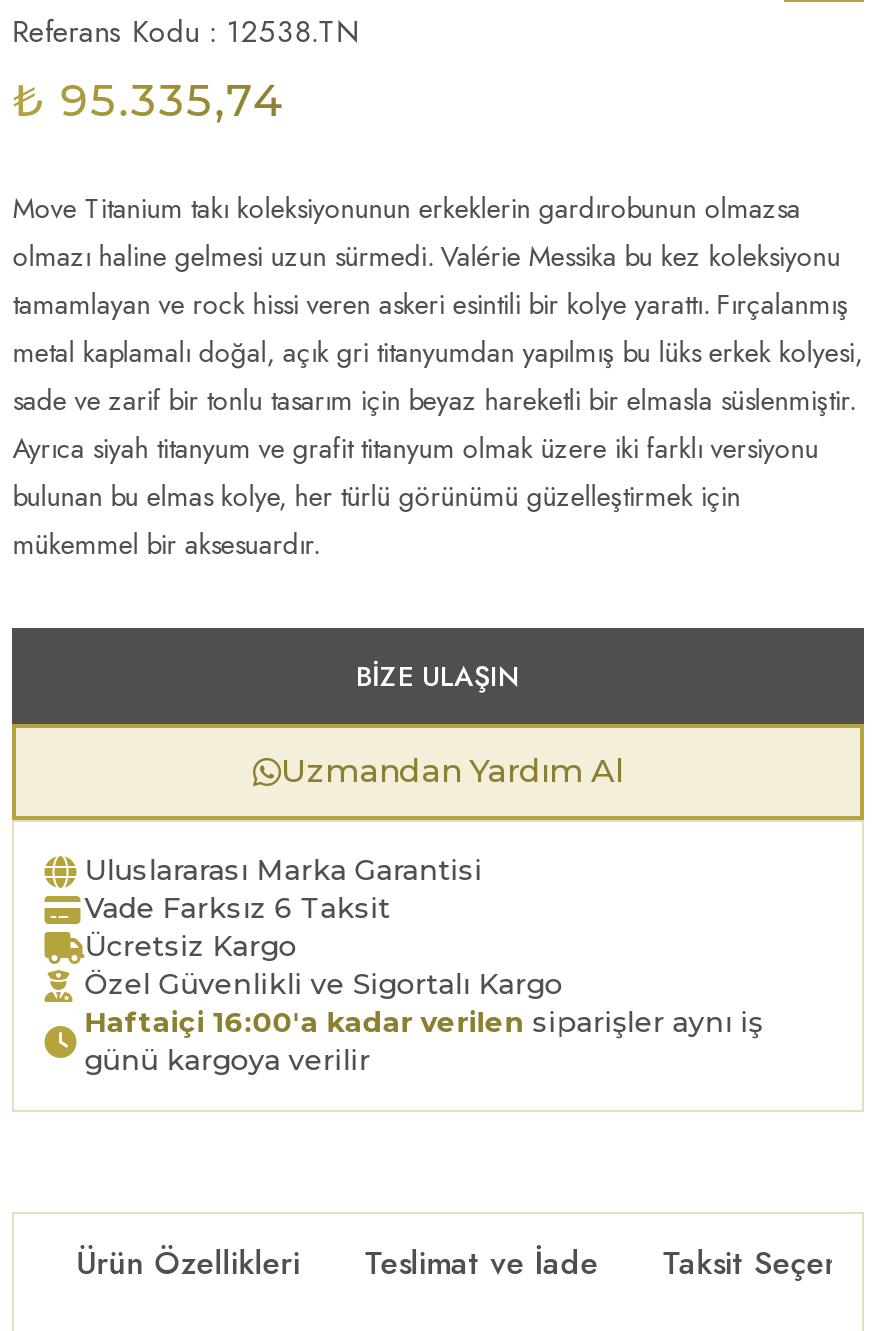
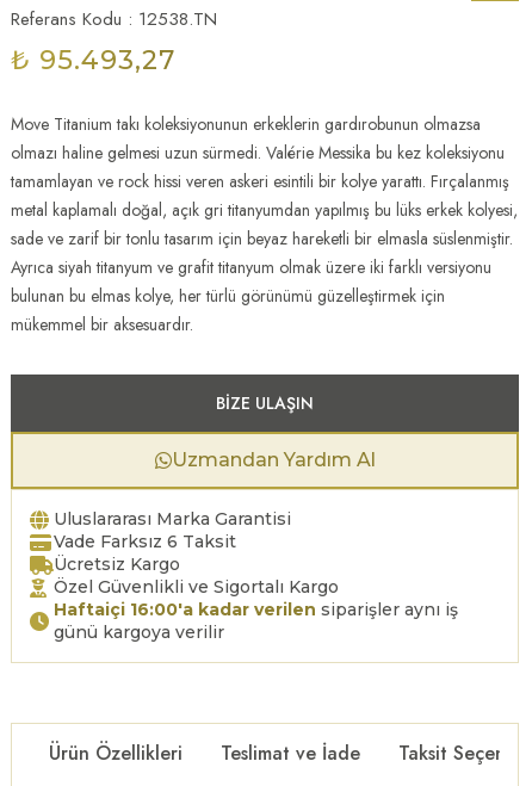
- ₺ 95.335,74
+ ₺ 95.493,27
